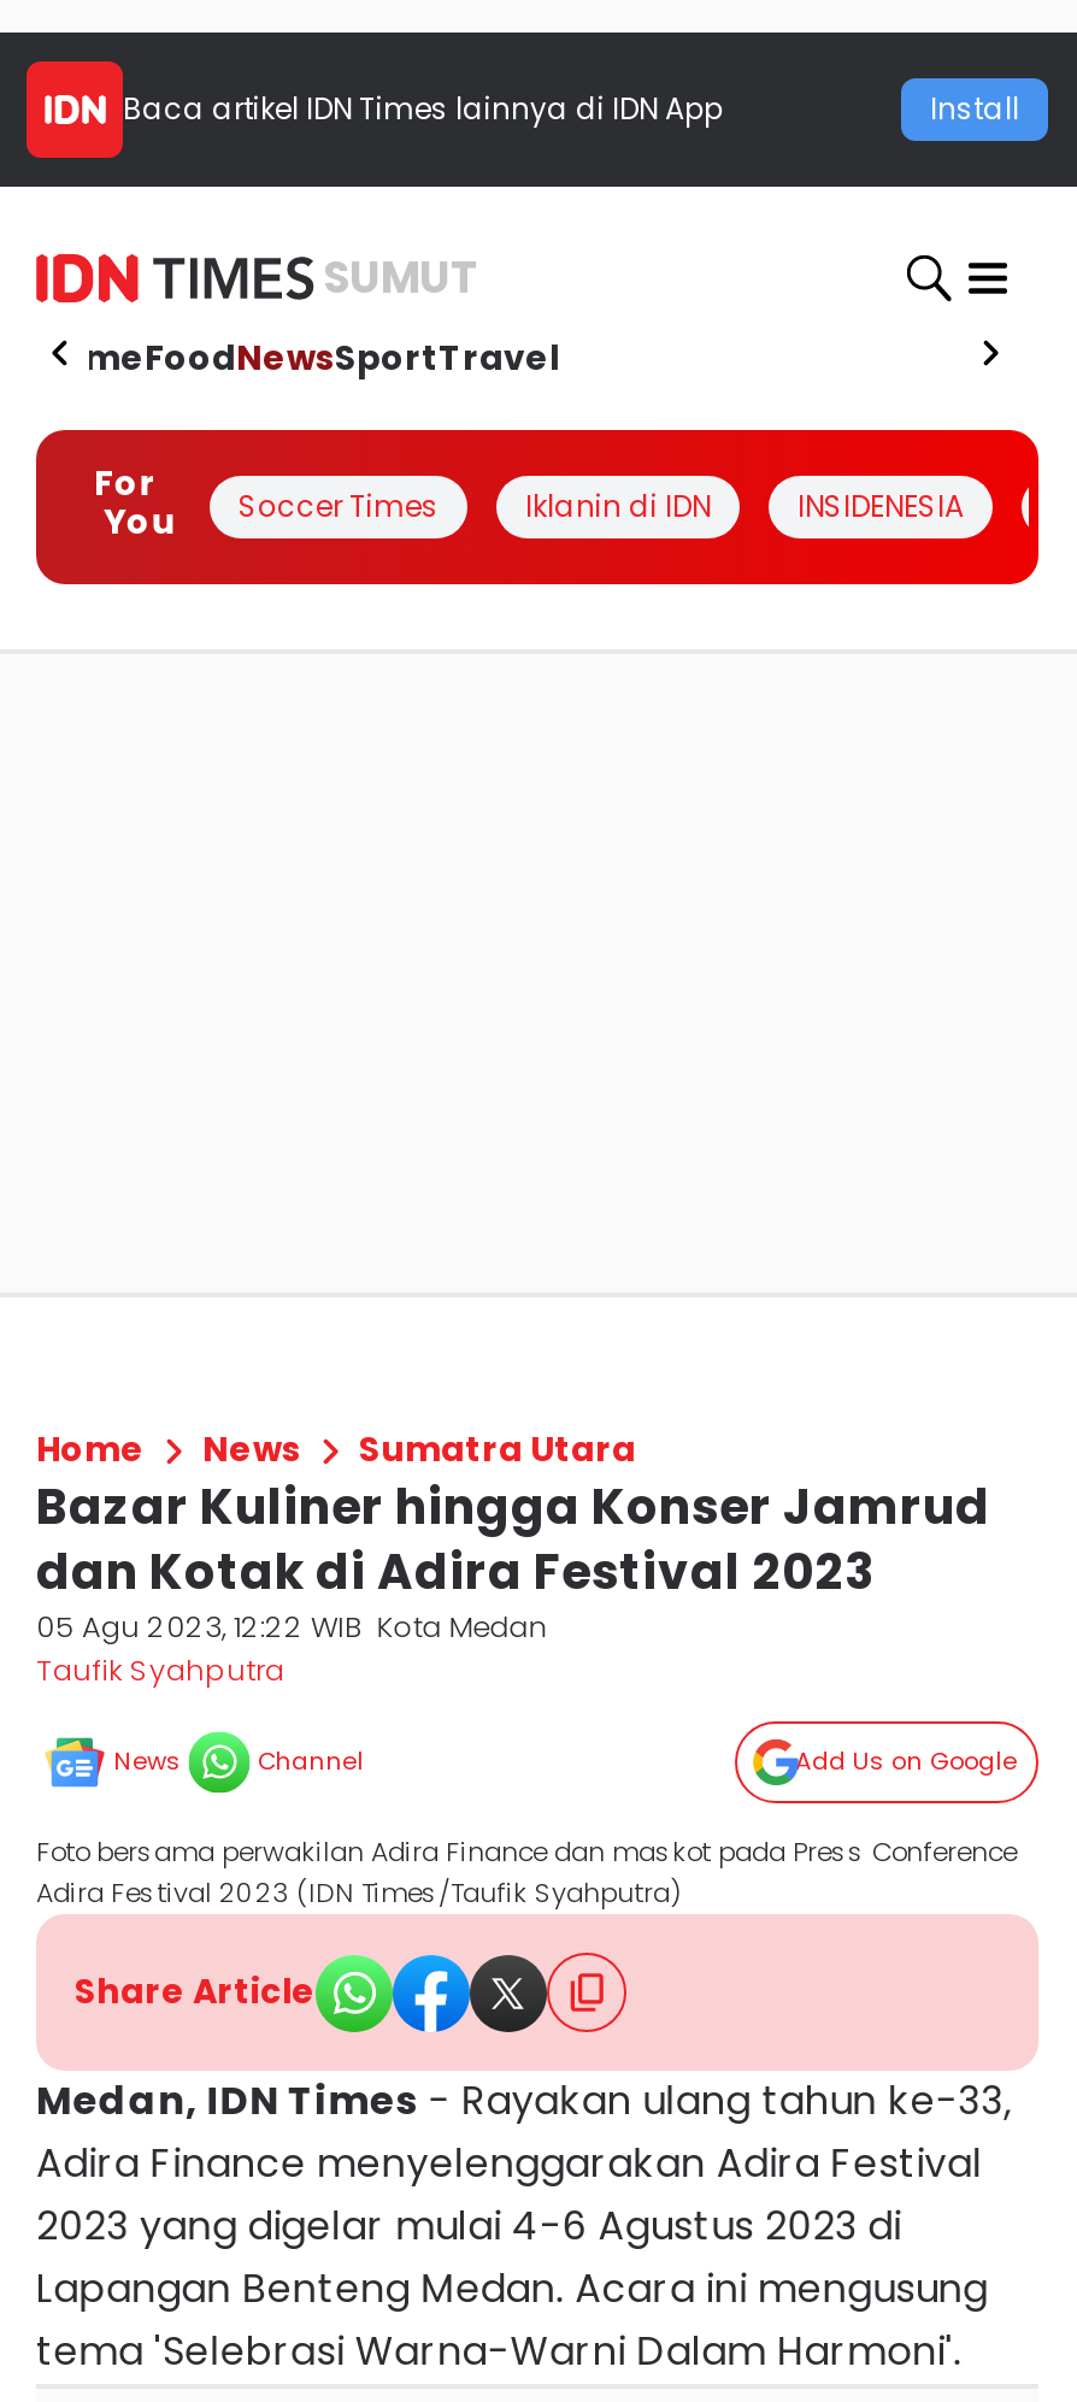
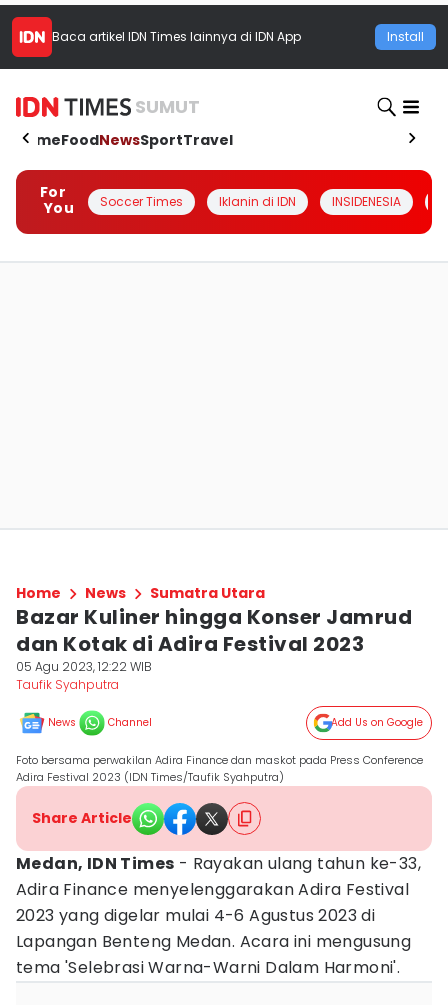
- 05 Agu 2023, 12:22 WIB Kota Medan
+ 05 Agu 2023, 12:22 WIB
